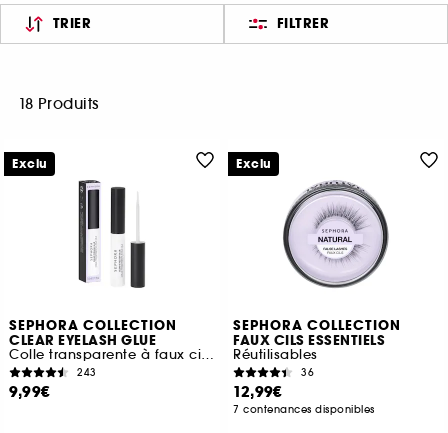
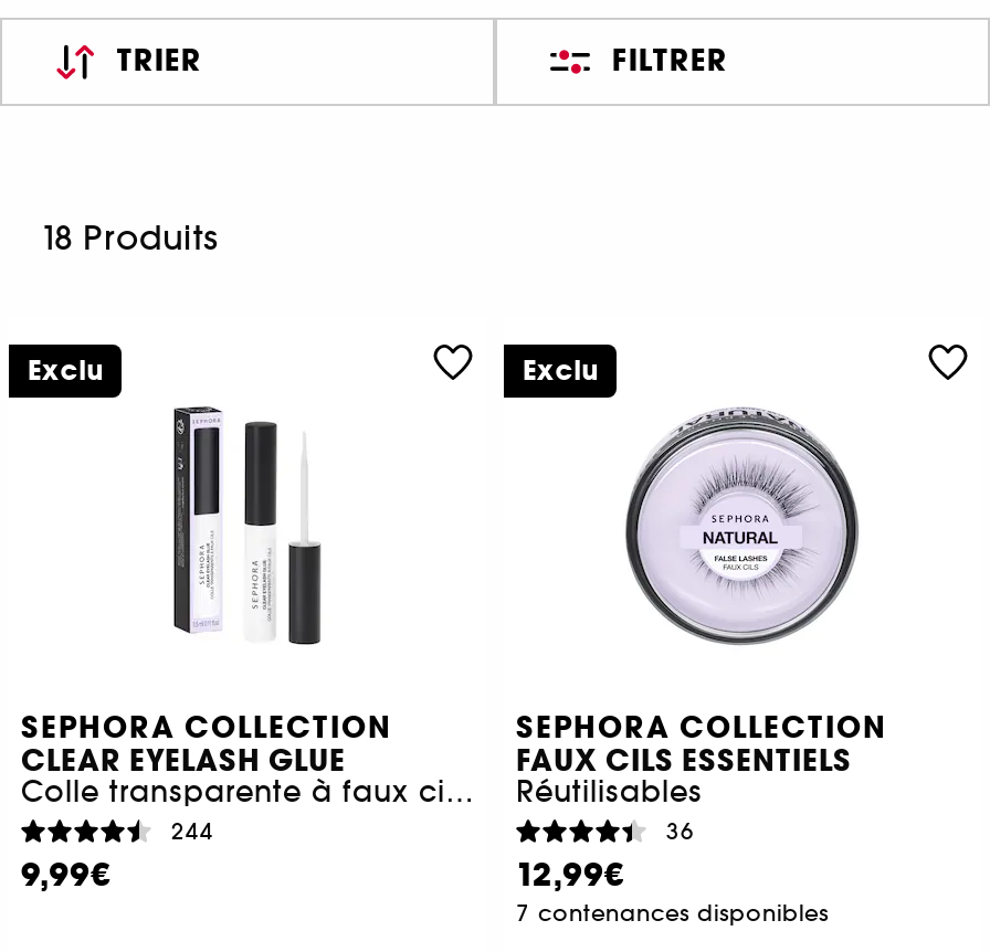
- 243
+ 244
